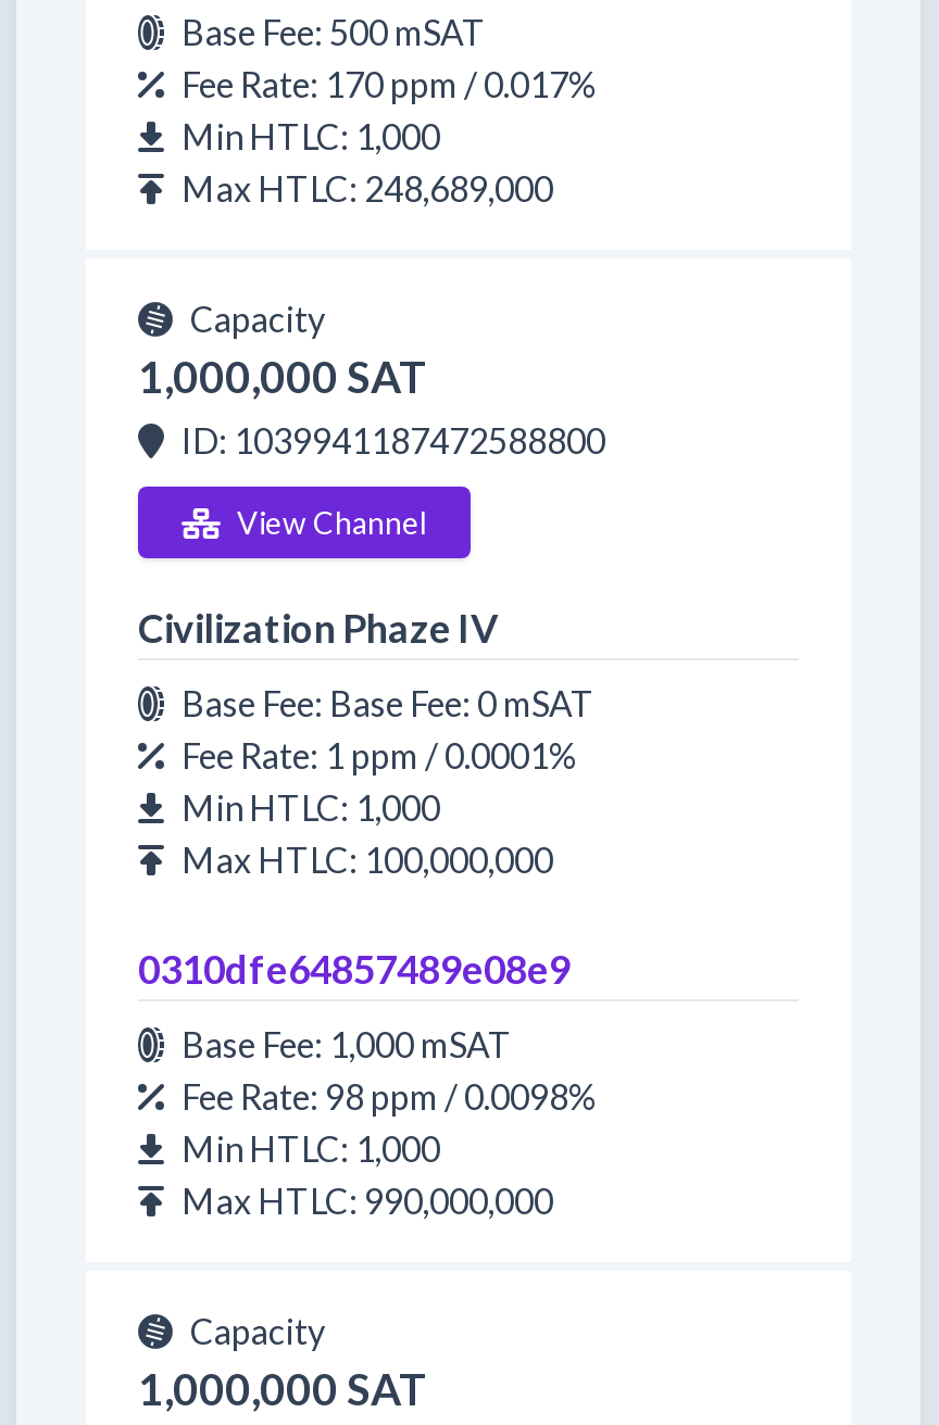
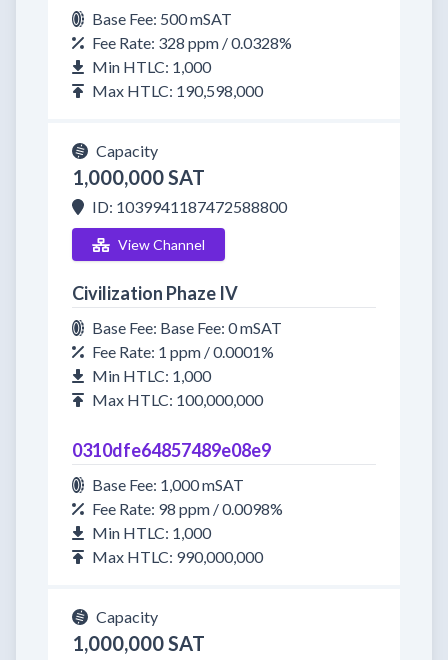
- Fee Rate: 170 ppm / 0.017%
+ Fee Rate: 328 ppm / 0.0328%

- Max HTLC: 248,689,000
+ Max HTLC: 190,598,000
